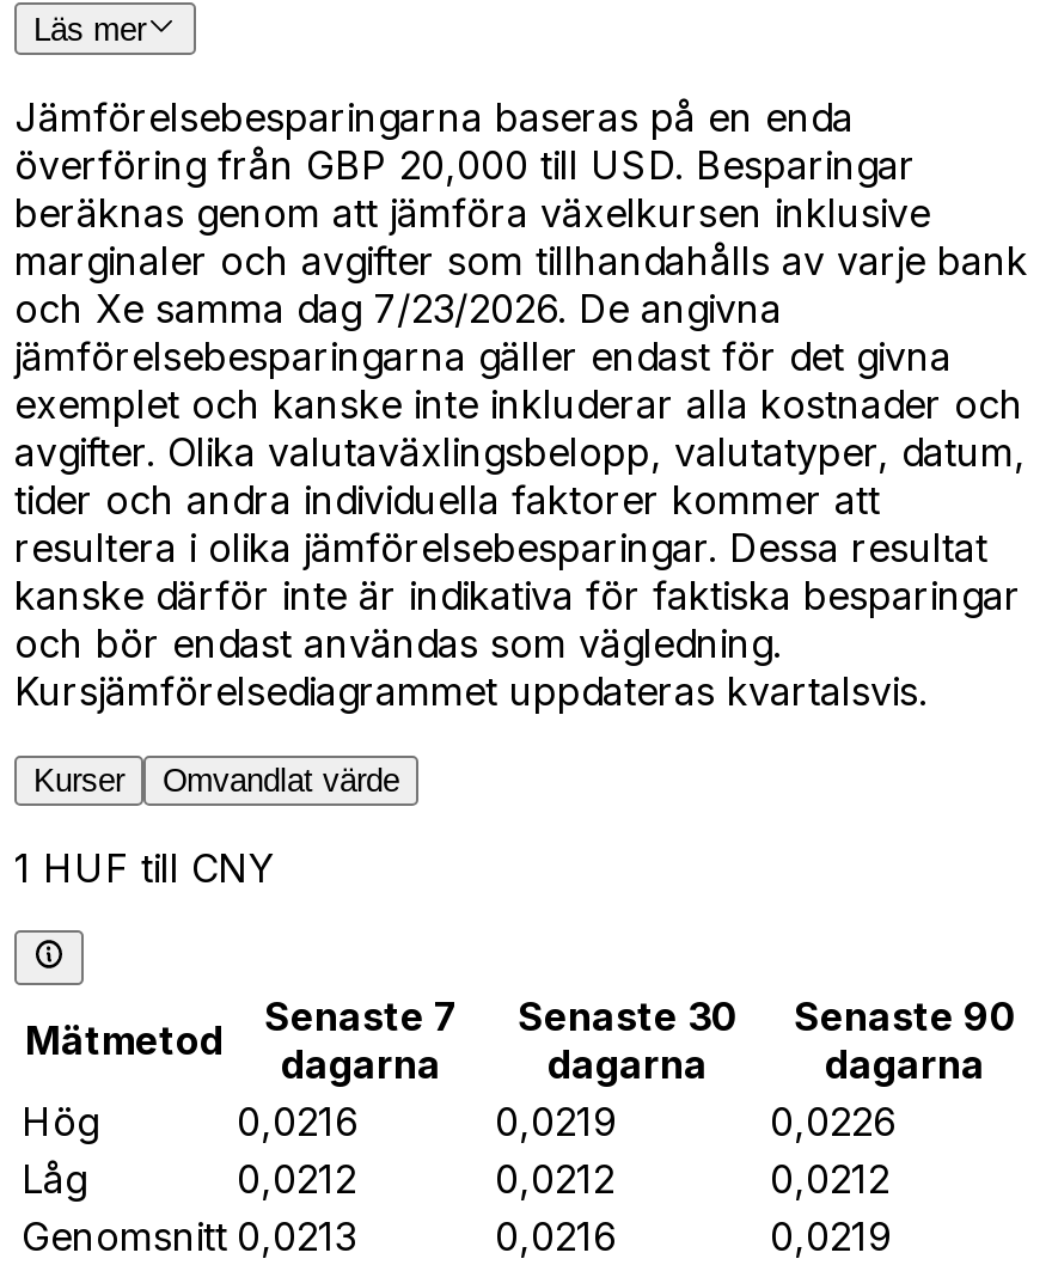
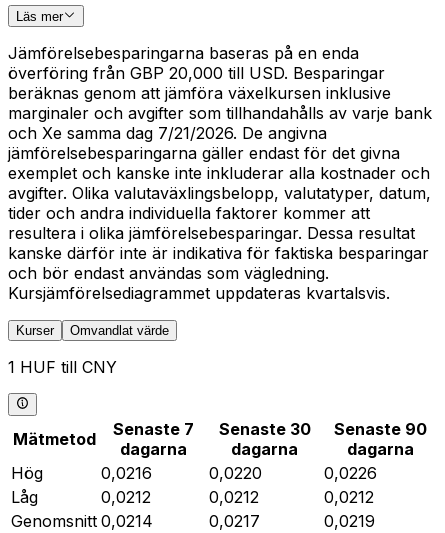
- och Xe samma dag 7/23/2026. De angivna
+ och Xe samma dag 7/21/2026. De angivna

- 0,0219
+ 0,0220

- Genomsnitt 0,0213
+ Genomsnitt 0,0214

- 0,0216
+ 0,0217
